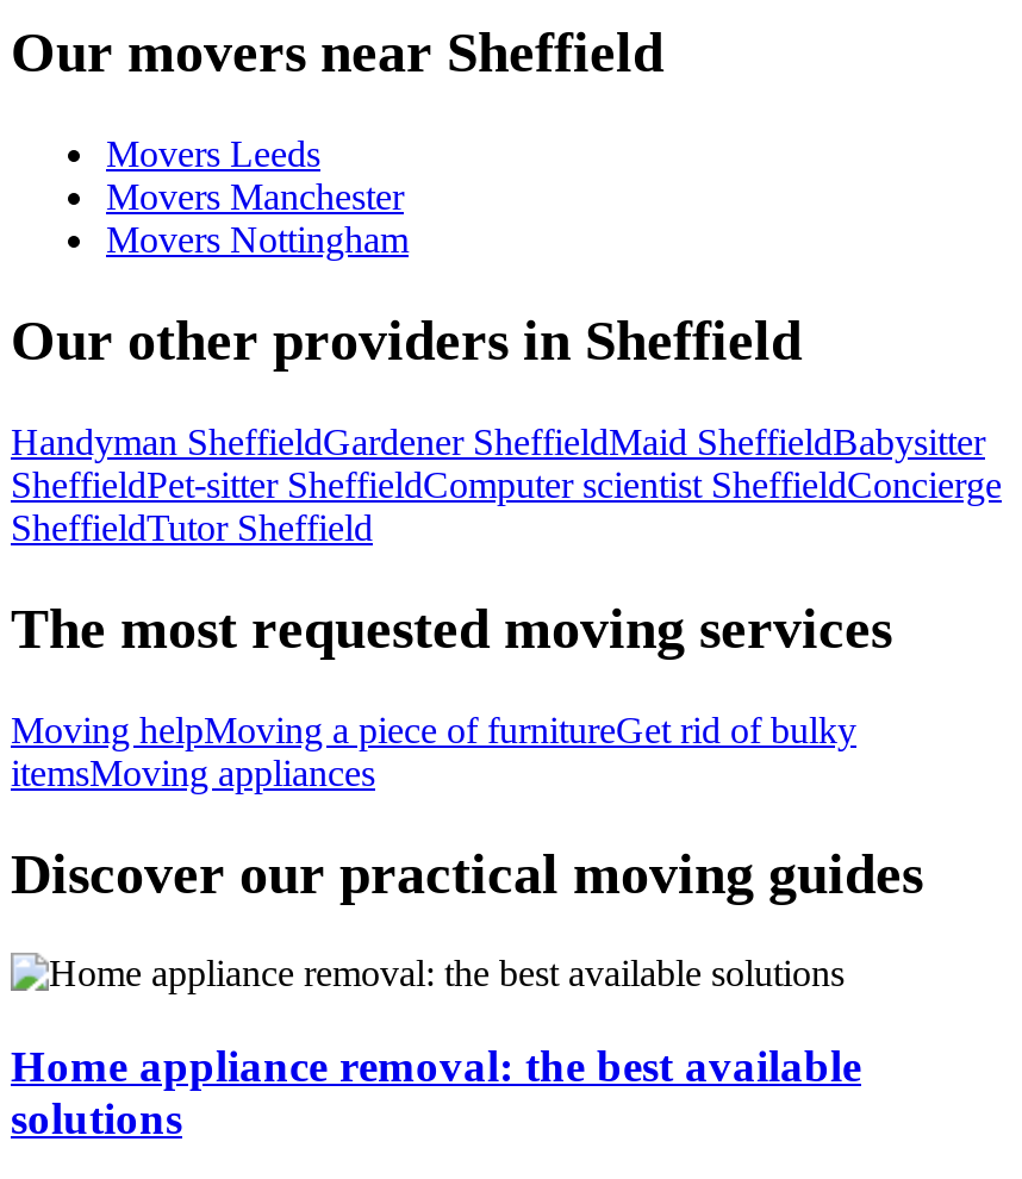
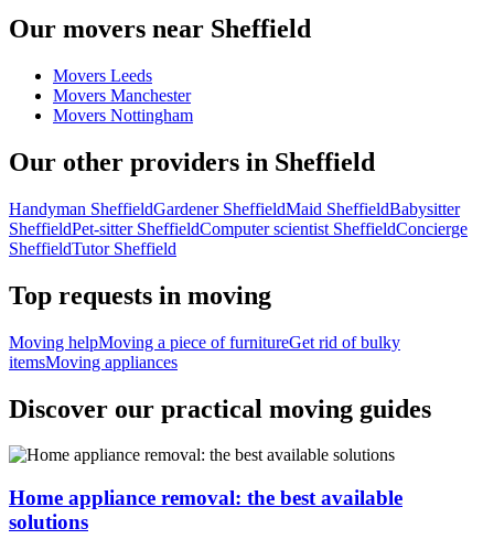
- The most requested moving services
+ Top requests in moving
